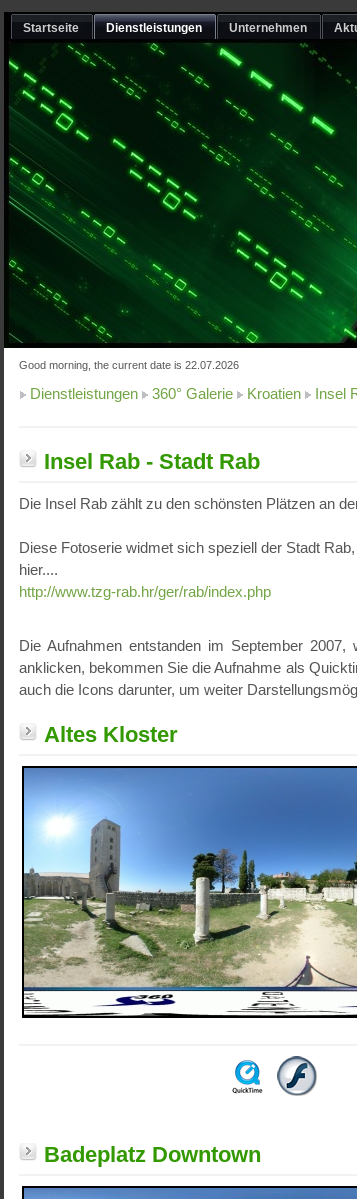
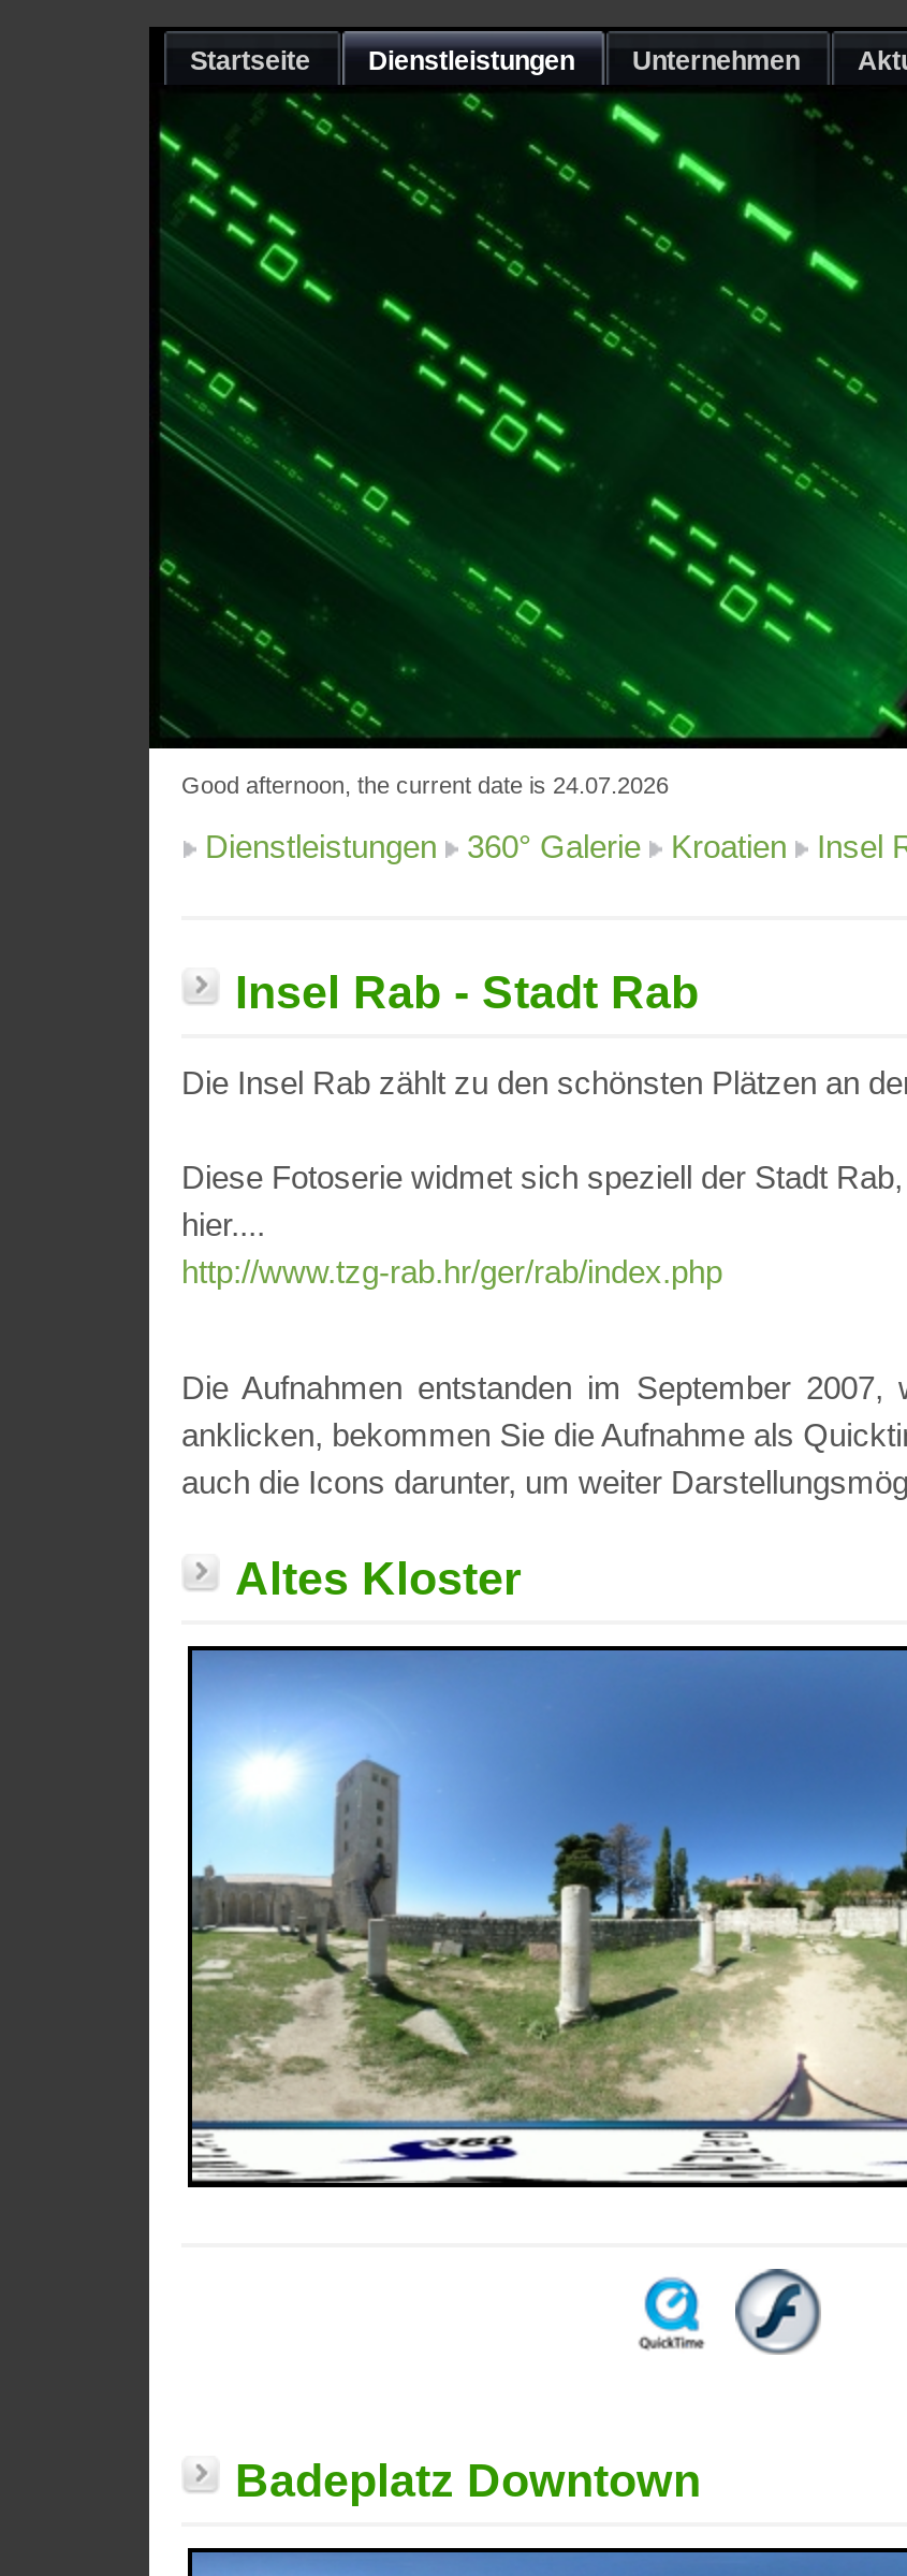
- Good morning, the current date is 22.07.2026
+ Good afternoon, the current date is 24.07.2026
